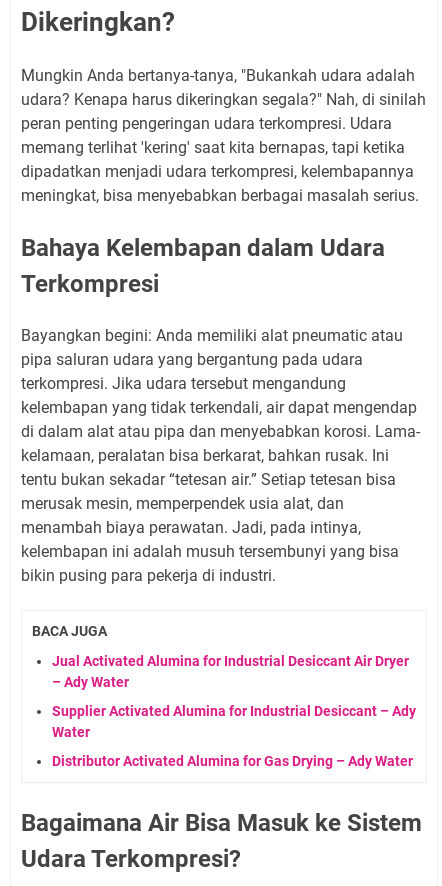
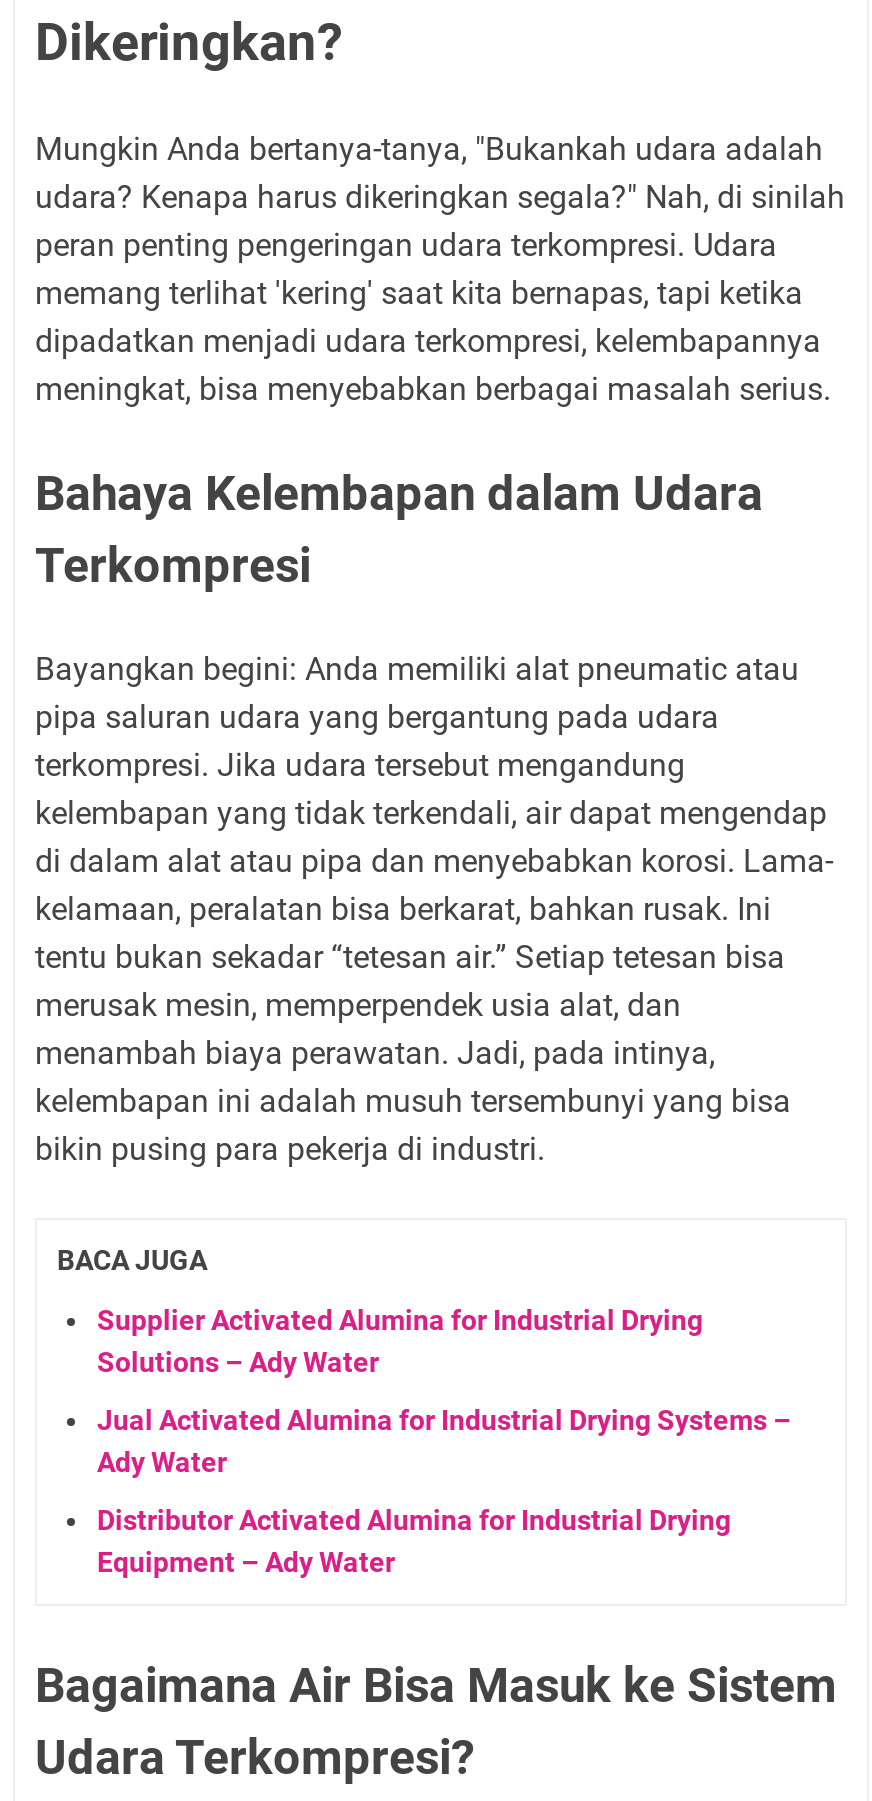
- Jual Activated Alumina for Industrial Desiccant Air Dryer
- – Ady Water
+ Supplier Activated Alumina for Industrial Drying
+ Solutions – Ady Water

- Supplier Activated Alumina for Industrial Desiccant – Ady
- Water
+ Jual Activated Alumina for Industrial Drying Systems –
+ Ady Water

- Distributor Activated Alumina for Gas Drying – Ady Water
+ Distributor Activated Alumina for Industrial Drying
+ Equipment – Ady Water
